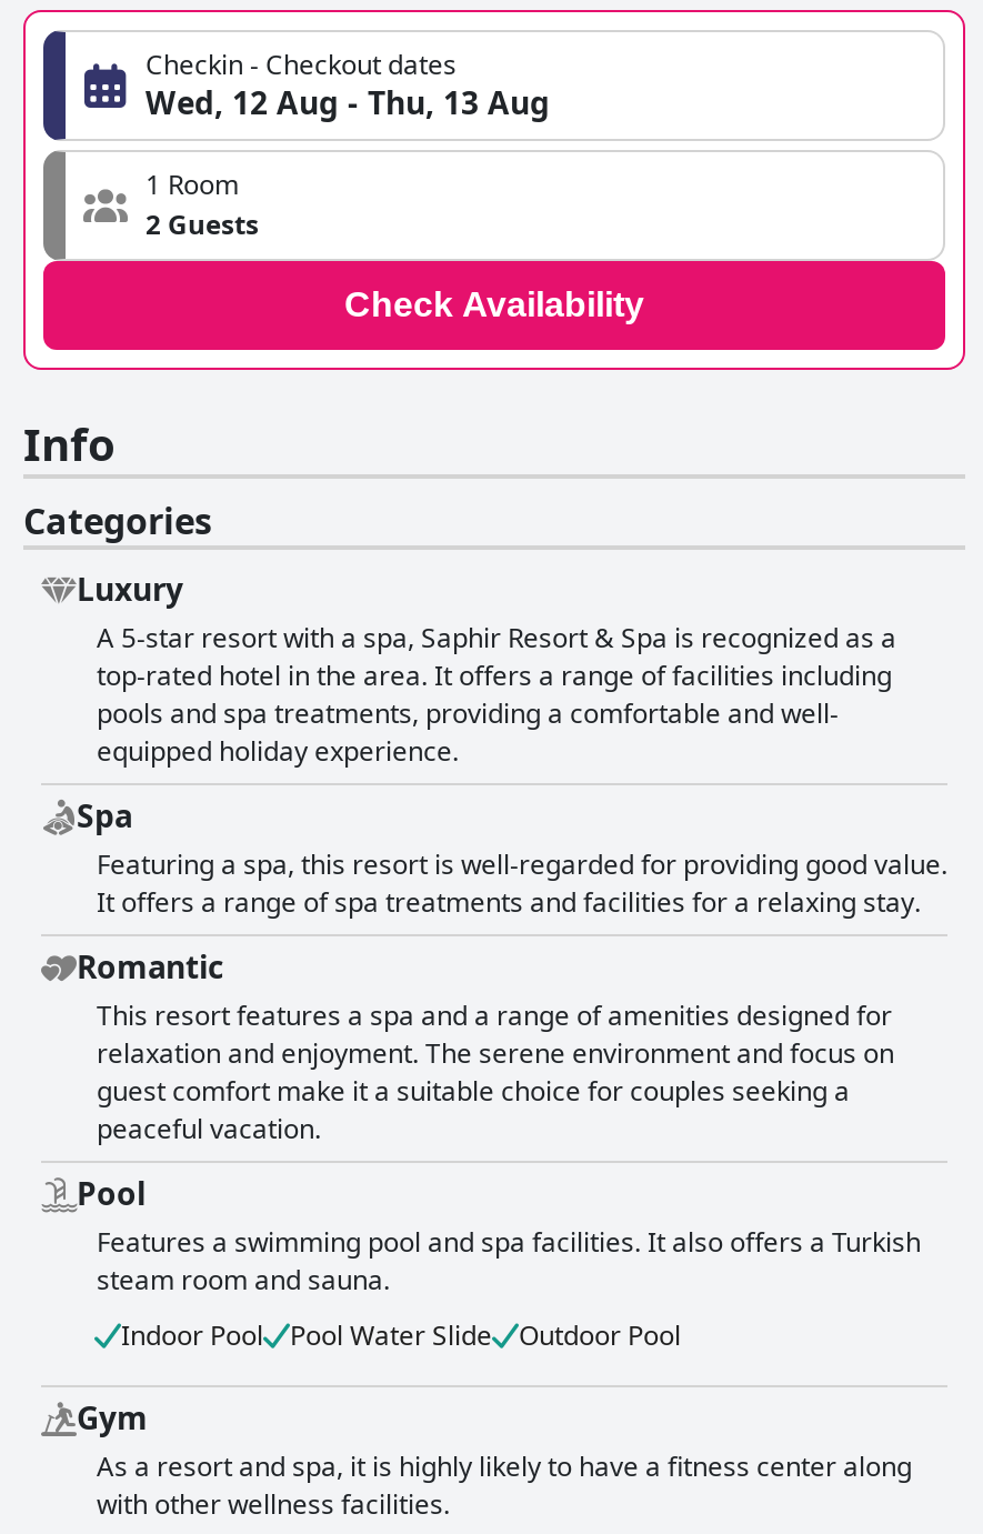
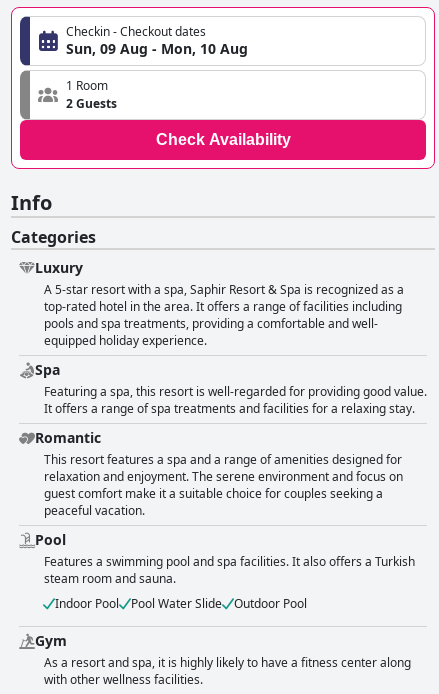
- Wed, 12 Aug - Thu, 13 Aug
+ Sun, 09 Aug - Mon, 10 Aug
